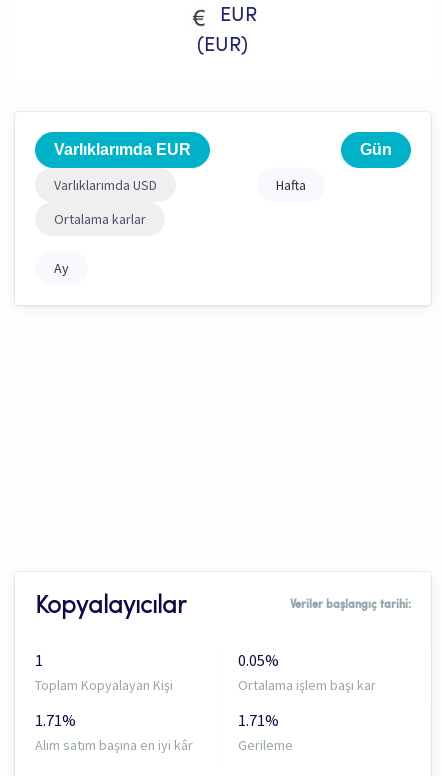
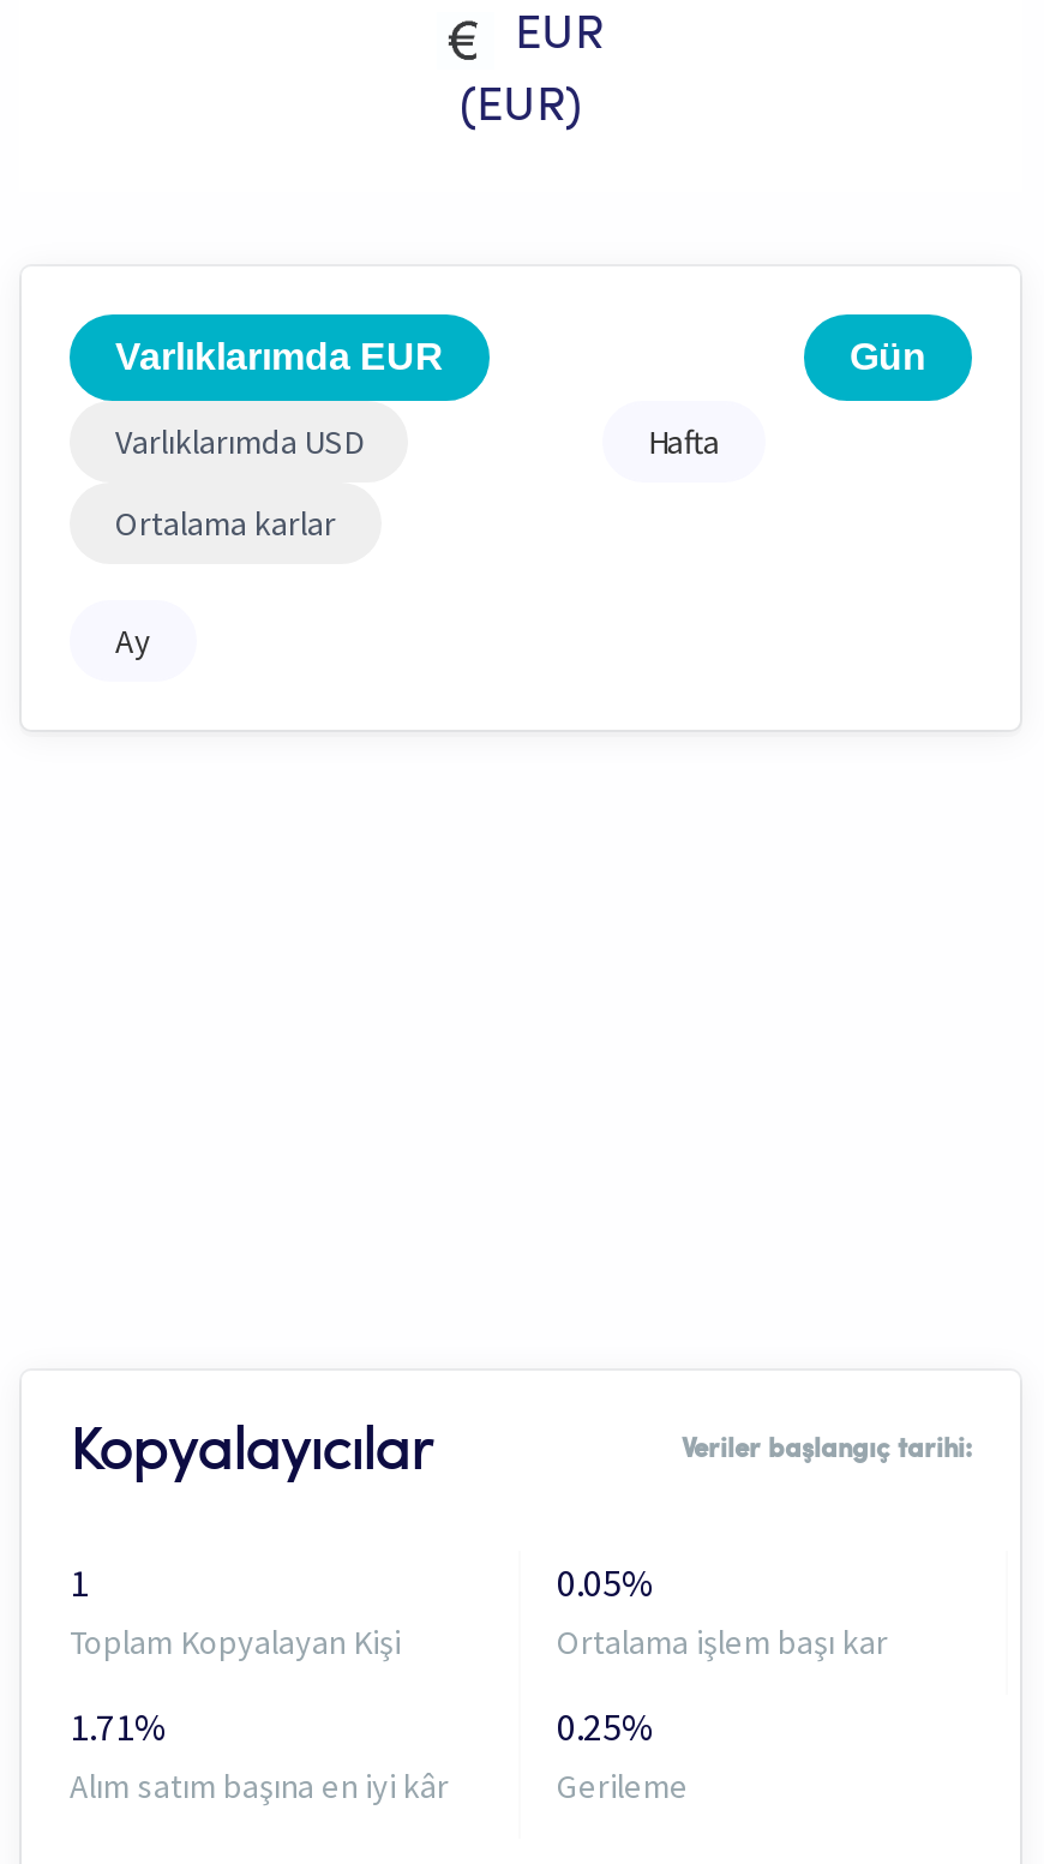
- 1.71%
+ 0.25%
